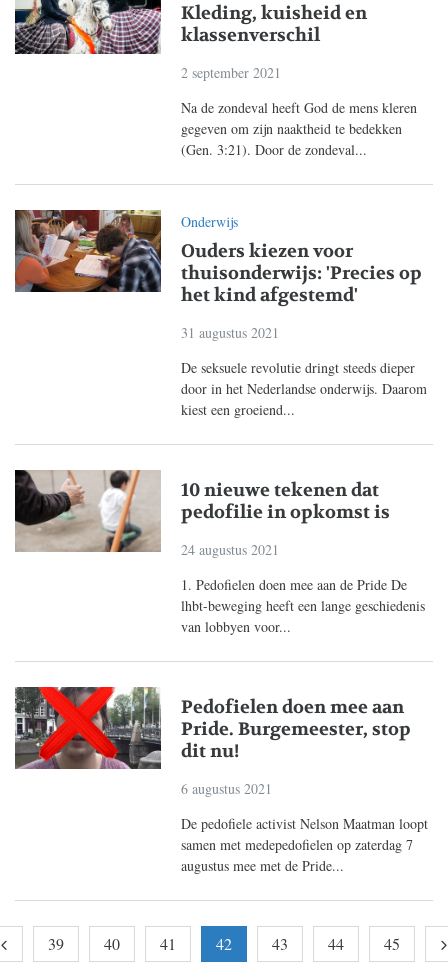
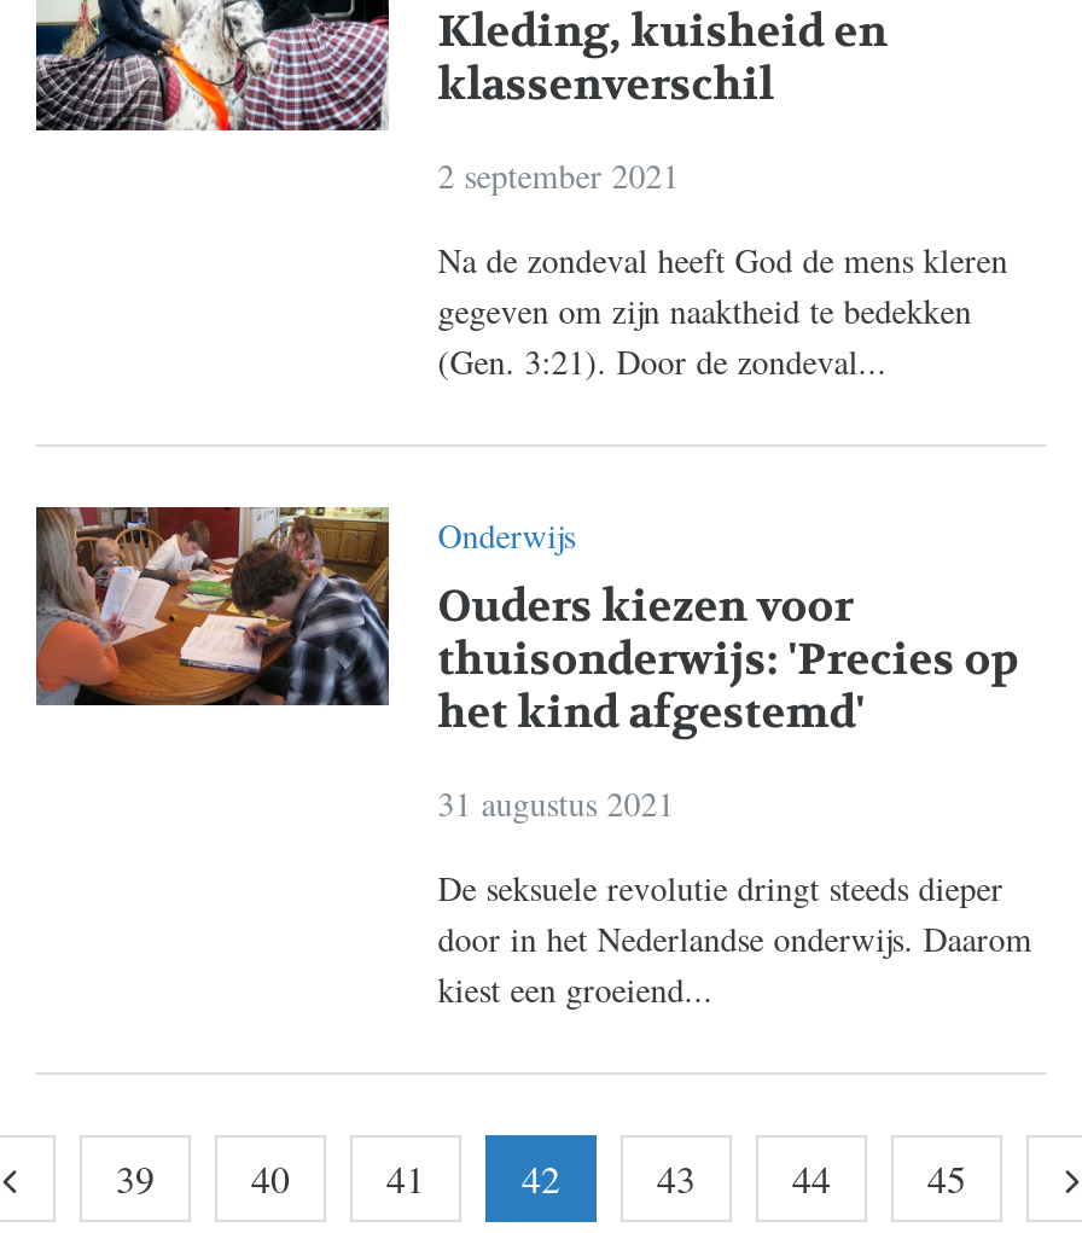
- [image]
- 10 nieuwe tekenen dat
- pedofilie in opkomst is
- 24 augustus 2021
- 1. Pedofielen doen mee aan de Pride De
- lhbt-beweging heeft een lange geschiedenis
- van lobbyen voor...

- [image]
- Pedofielen doen mee aan
- Pride. Burgemeester, stop
- dit nu!
- 6 augustus 2021
- De pedofiele activist Nelson Maatman loopt
- samen met medepedofielen op zaterdag 7
- augustus mee met de Pride...
